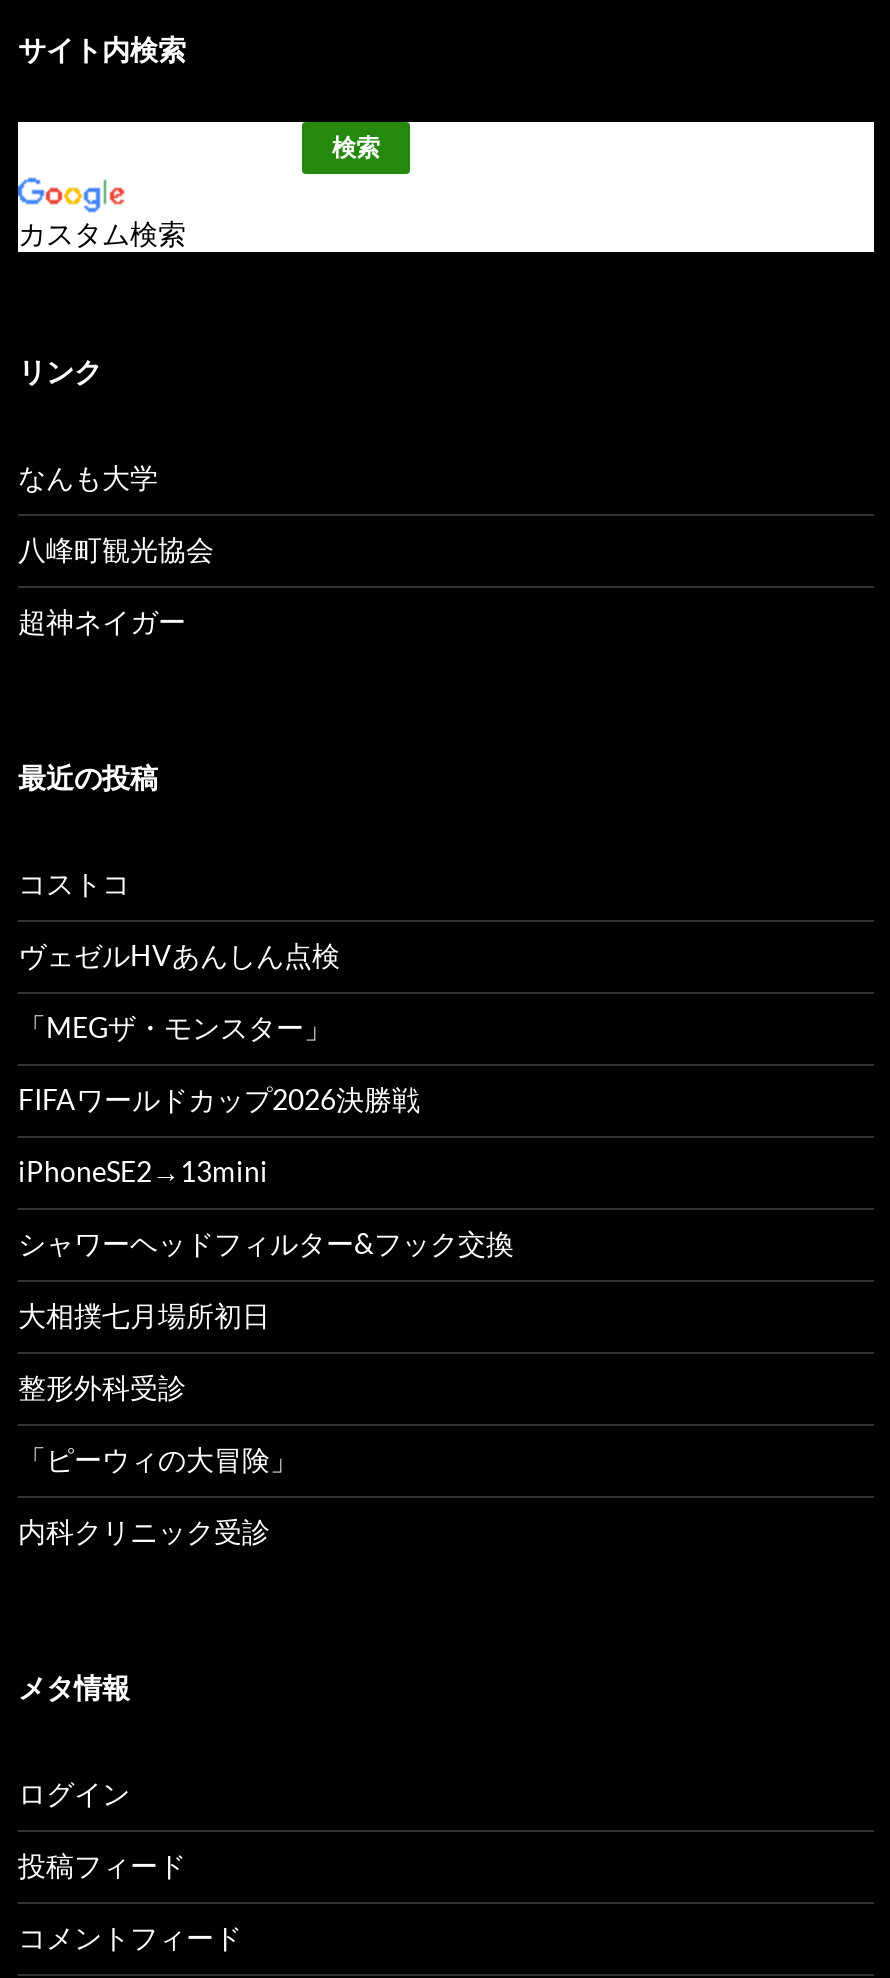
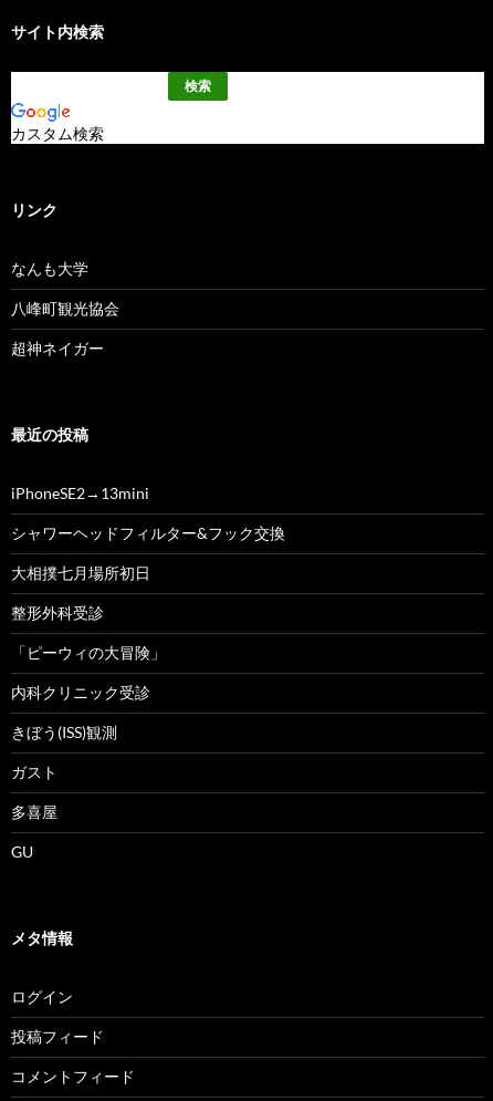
- コストコ
- ヴェゼルHVあんしん点検
- 「MEGザ・モンスター」
- FIFAワールドカップ2026決勝戦

moved up: シャワーヘッドフィルター&フック交換 | 大相撲七月場所初日 | 整形外科受診 | 「ピーウィの大冒険」 | 内科クリニック受診

+ きぼう(ISS)観測
+ ガスト
+ 多喜屋
+ GU
